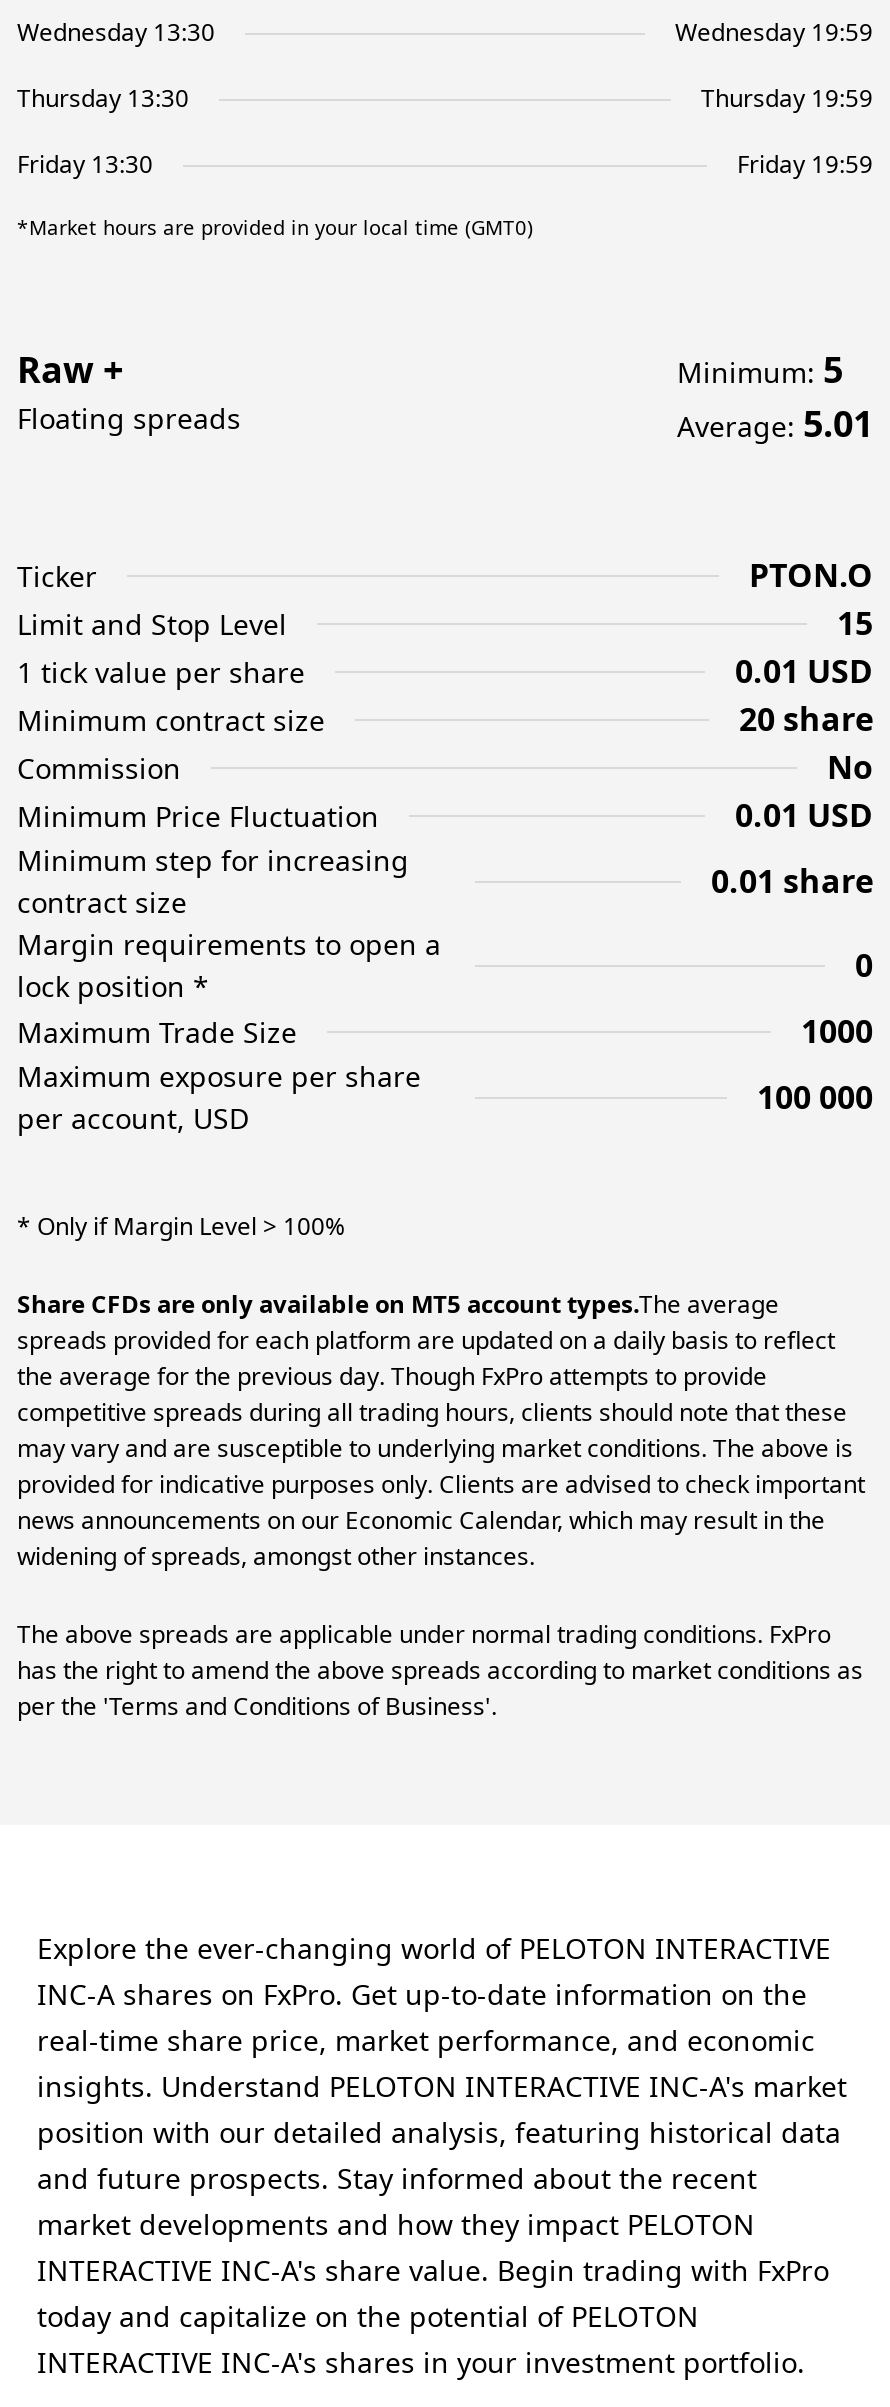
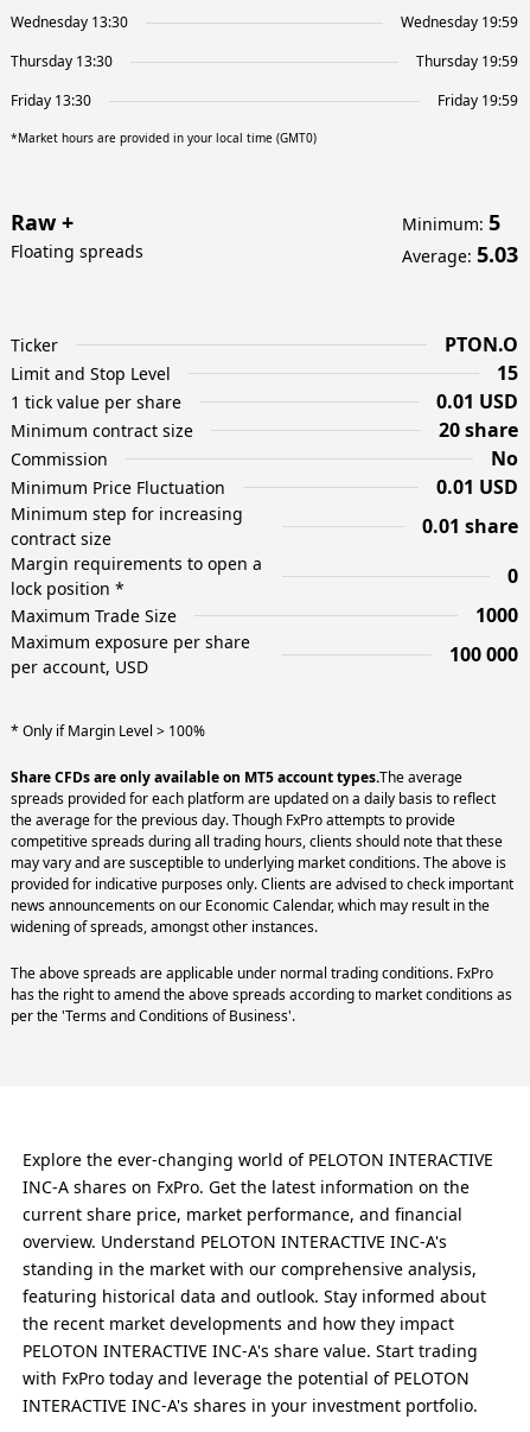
- Average: 5.01
+ Average: 5.03

- INC-A shares on FxPro. Get up-to-date information on the
- real-time share price, market performance, and economic
- insights. Understand PELOTON INTERACTIVE INC-A's market
- position with our detailed analysis, featuring historical data
- and future prospects. Stay informed about the recent
- market developments and how they impact PELOTON
- INTERACTIVE INC-A's share value. Begin trading with FxPro
- today and capitalize on the potential of PELOTON
+ INC-A shares on FxPro. Get the latest information on the
+ current share price, market performance, and financial
+ overview. Understand PELOTON INTERACTIVE INC-A's
+ standing in the market with our comprehensive analysis,
+ featuring historical data and outlook. Stay informed about
+ the recent market developments and how they impact
+ PELOTON INTERACTIVE INC-A's share value. Start trading
+ with FxPro today and leverage the potential of PELOTON
